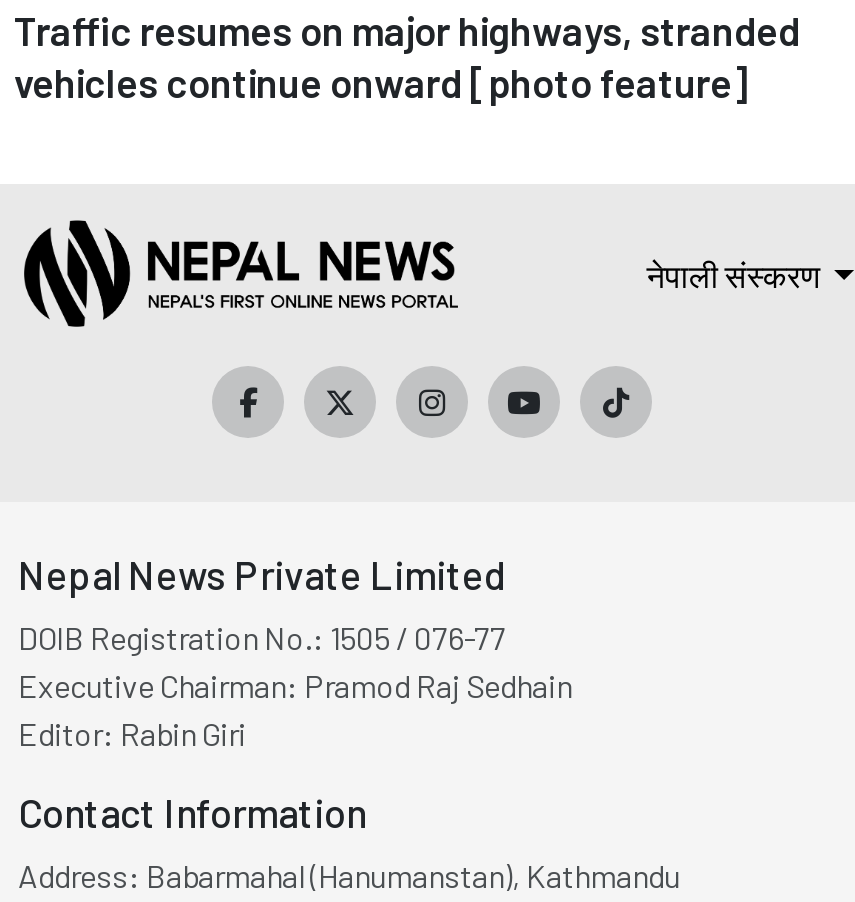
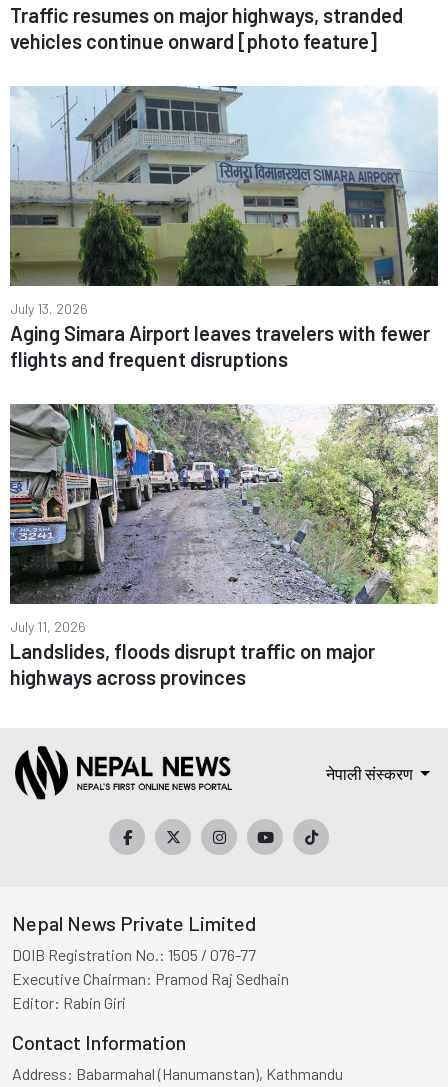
+ [image]
+ July 13, 2026
+ Aging Simara Airport leaves travelers with fewer
+ flights and frequent disruptions

+ [image]
+ July 11, 2026
+ Landslides, floods disrupt traffic on major
+ highways across provinces
